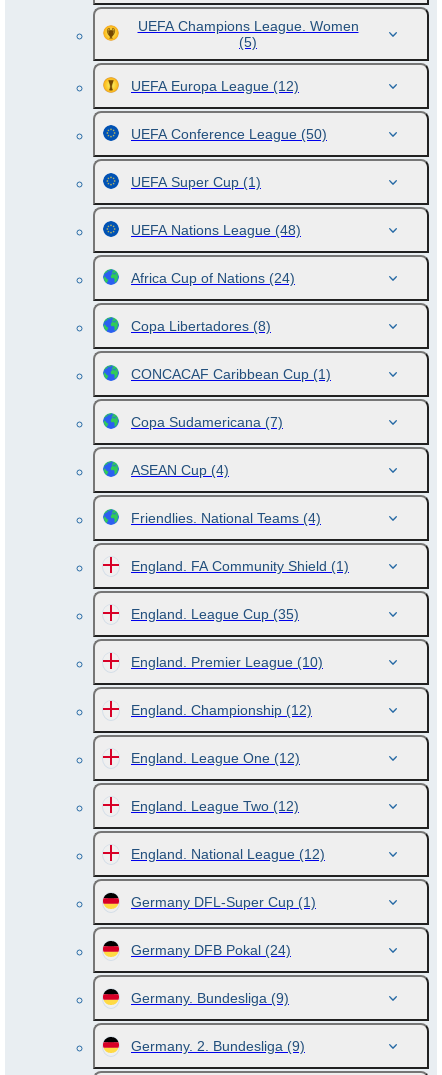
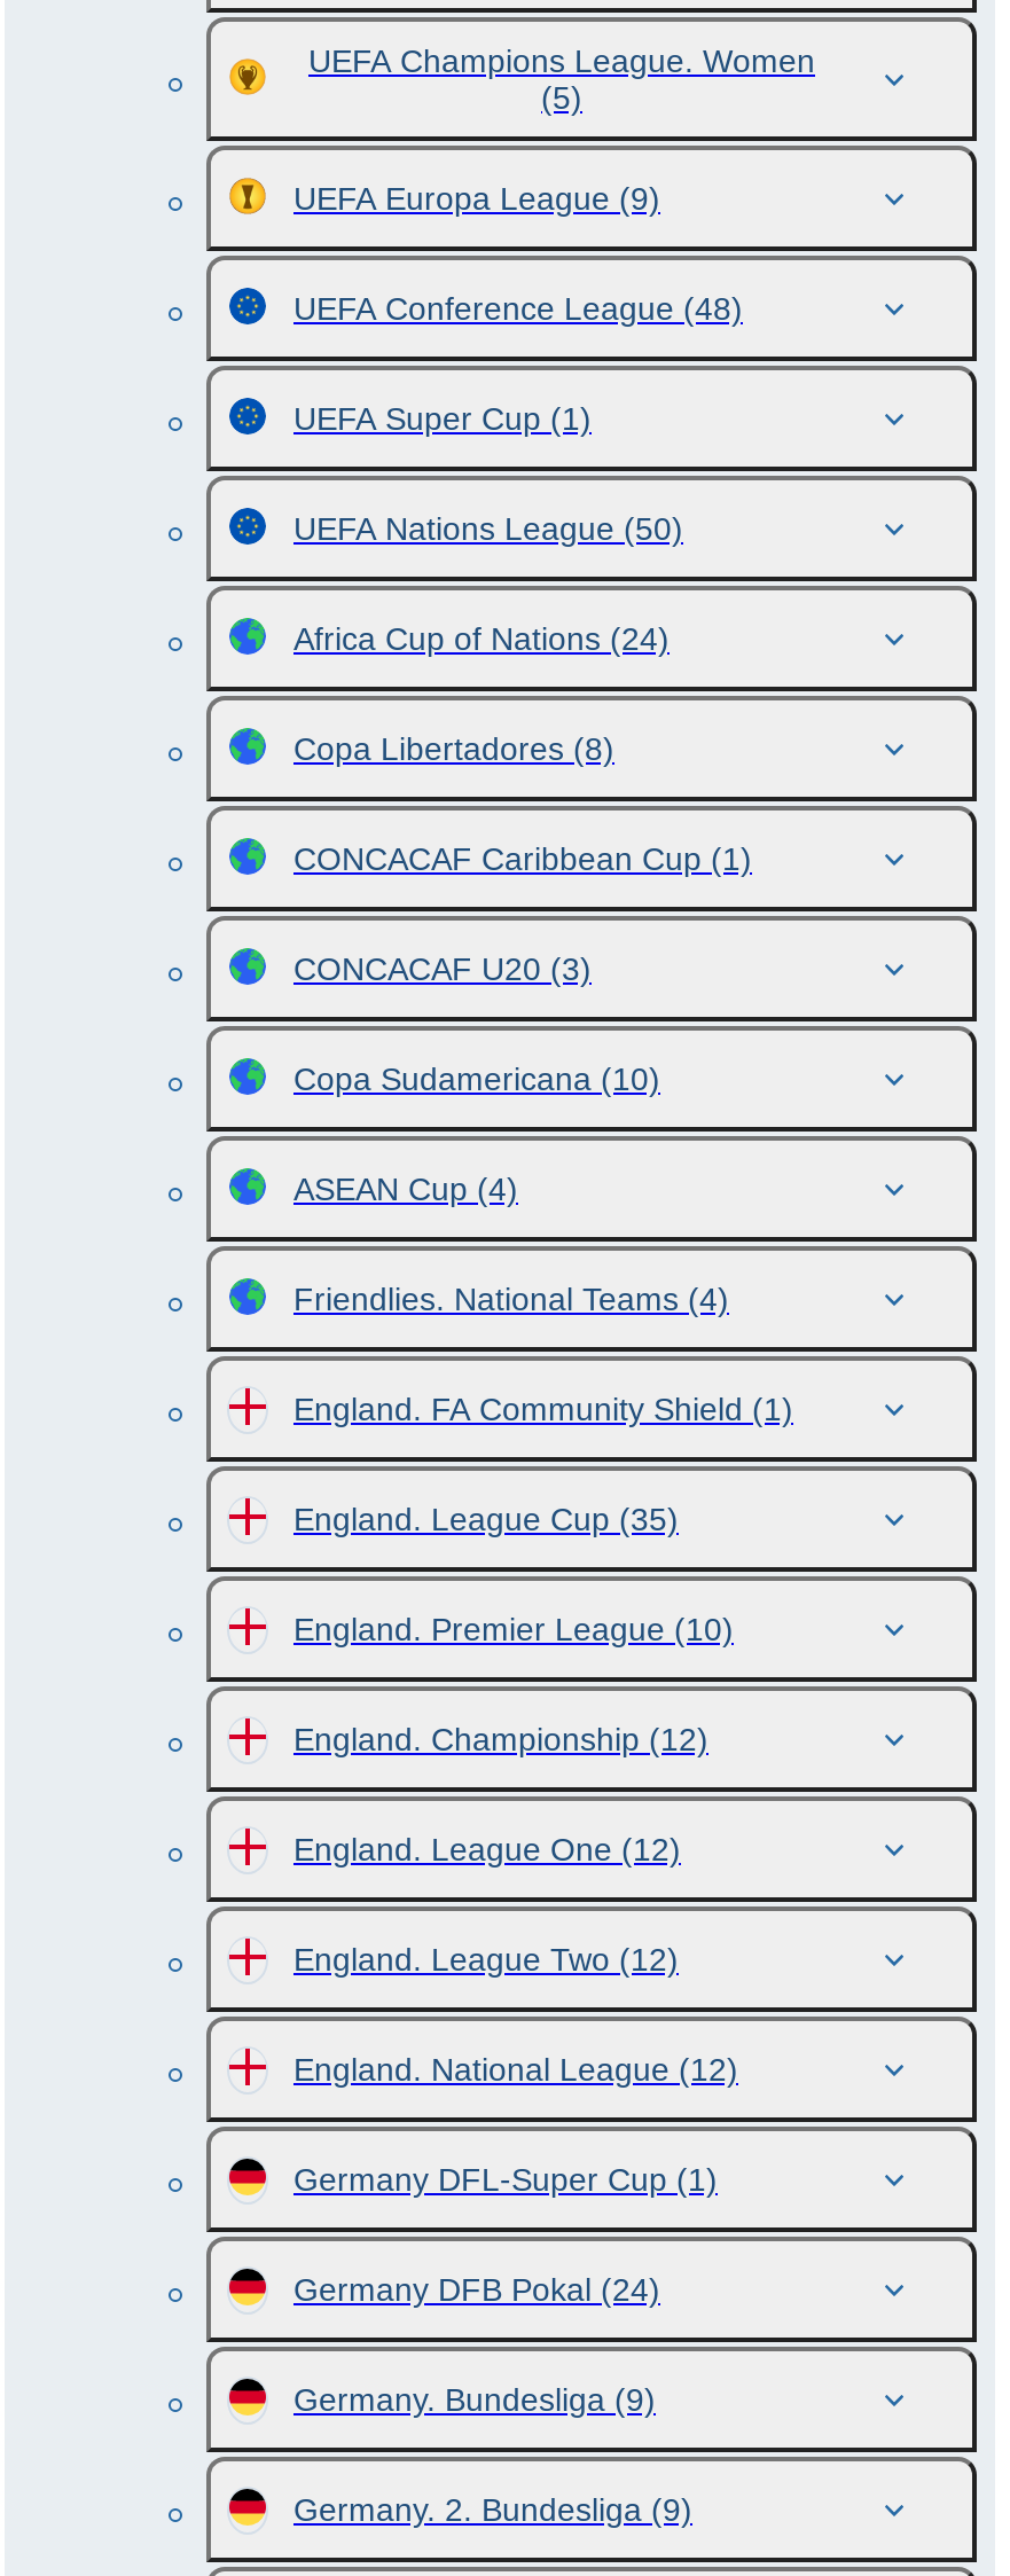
- UEFA Europa League (12)
+ UEFA Europa League (9)

- UEFA Conference League (50)
+ UEFA Conference League (48)

- UEFA Nations League (48)
+ UEFA Nations League (50)

- Copa Sudamericana (7)
+ CONCACAF U20 (3)
+ Copa Sudamericana (10)
